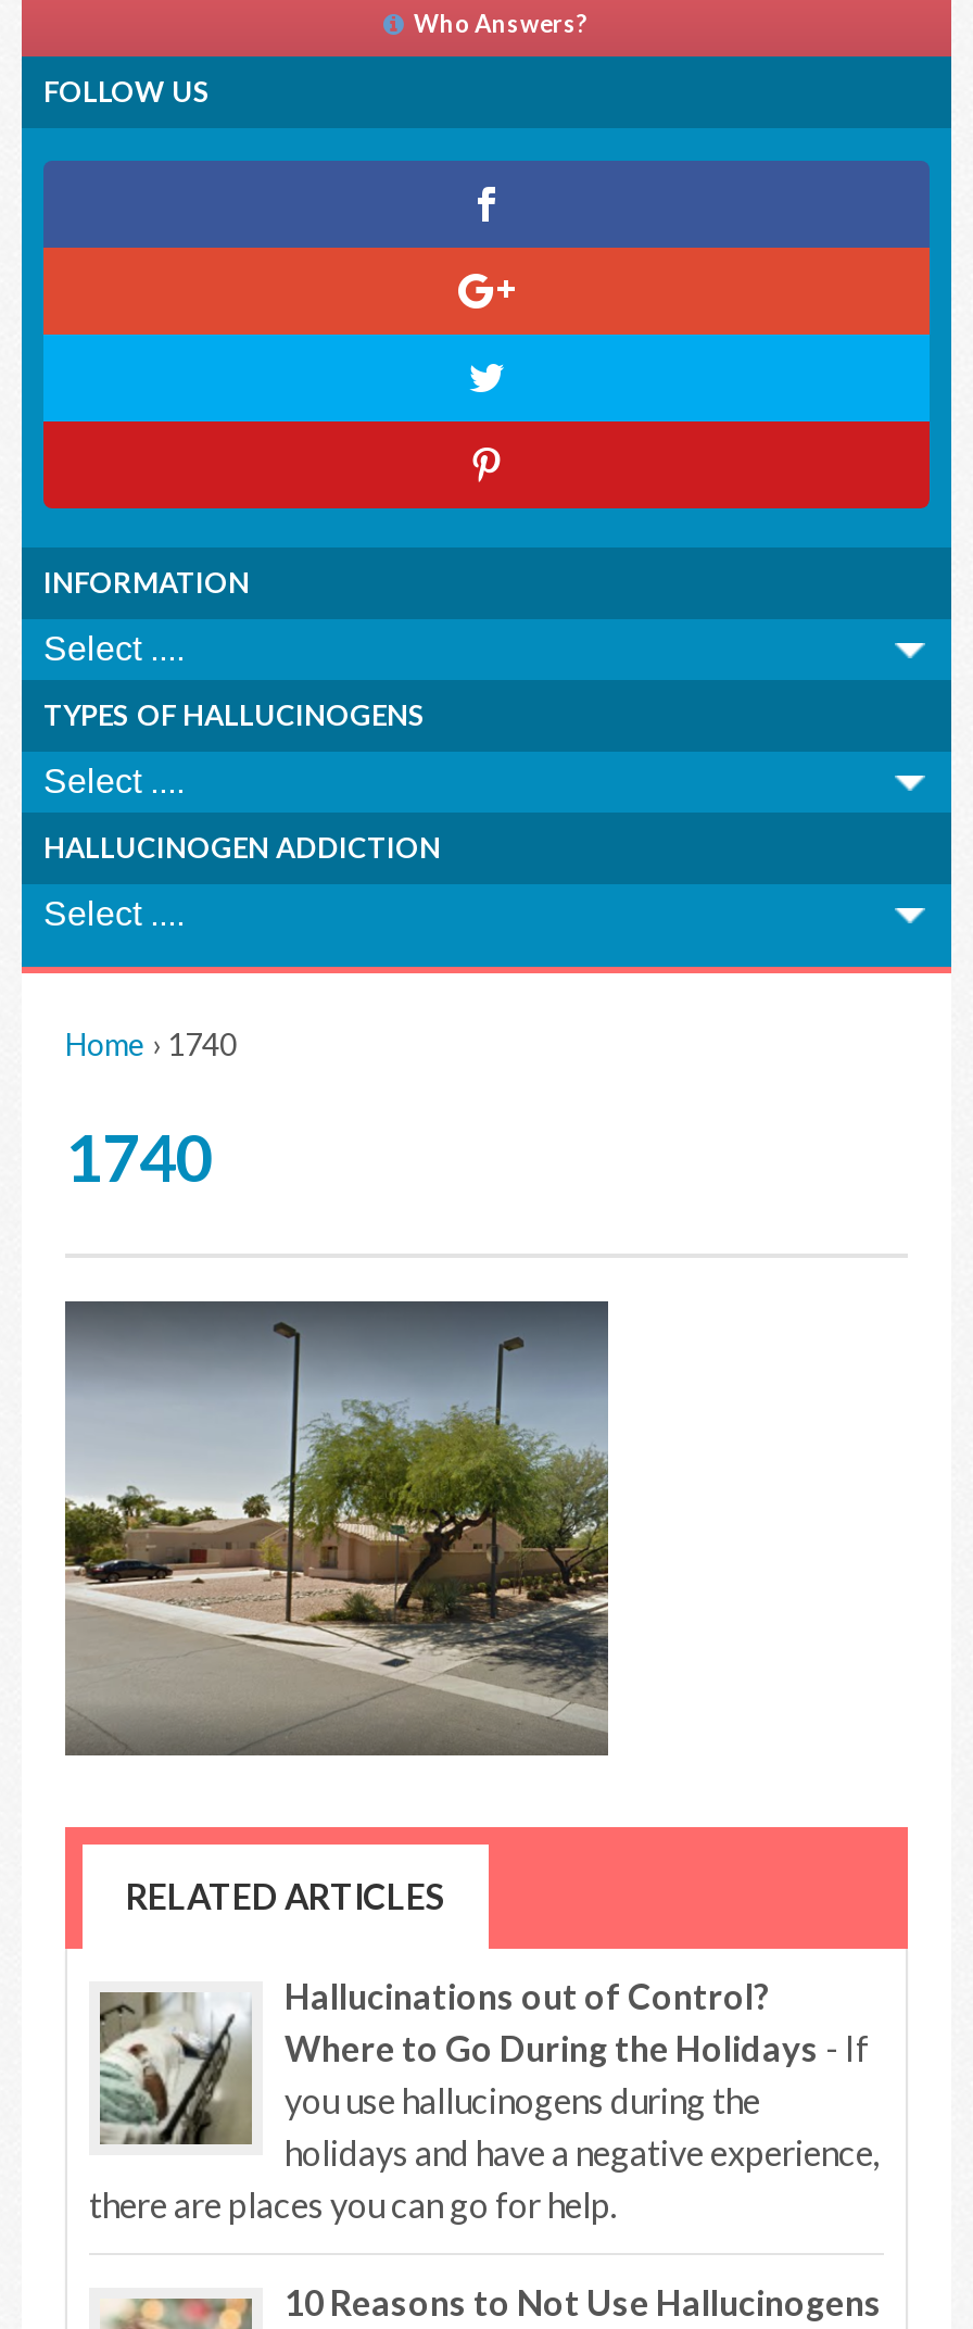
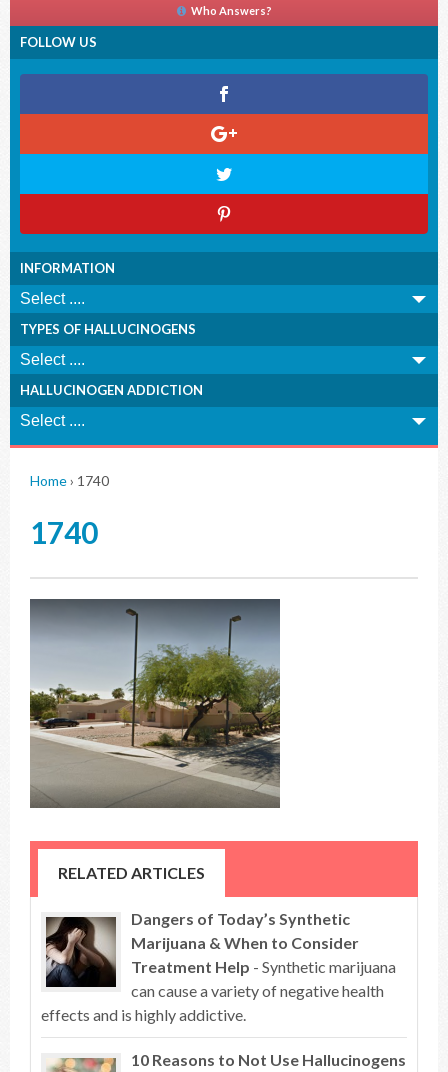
- [image]
- Hallucinations out of Control?
- Where to Go During the Holidays - If
- you use hallucinogens during the
- holidays and have a negative experience,
- there are places you can go for help.
+ [image]
+ Dangers of Today’s Synthetic
+ Marijuana & When to Consider
+ Treatment Help - Synthetic marijuana
+ can cause a variety of negative health
+ effects and is highly addictive.
